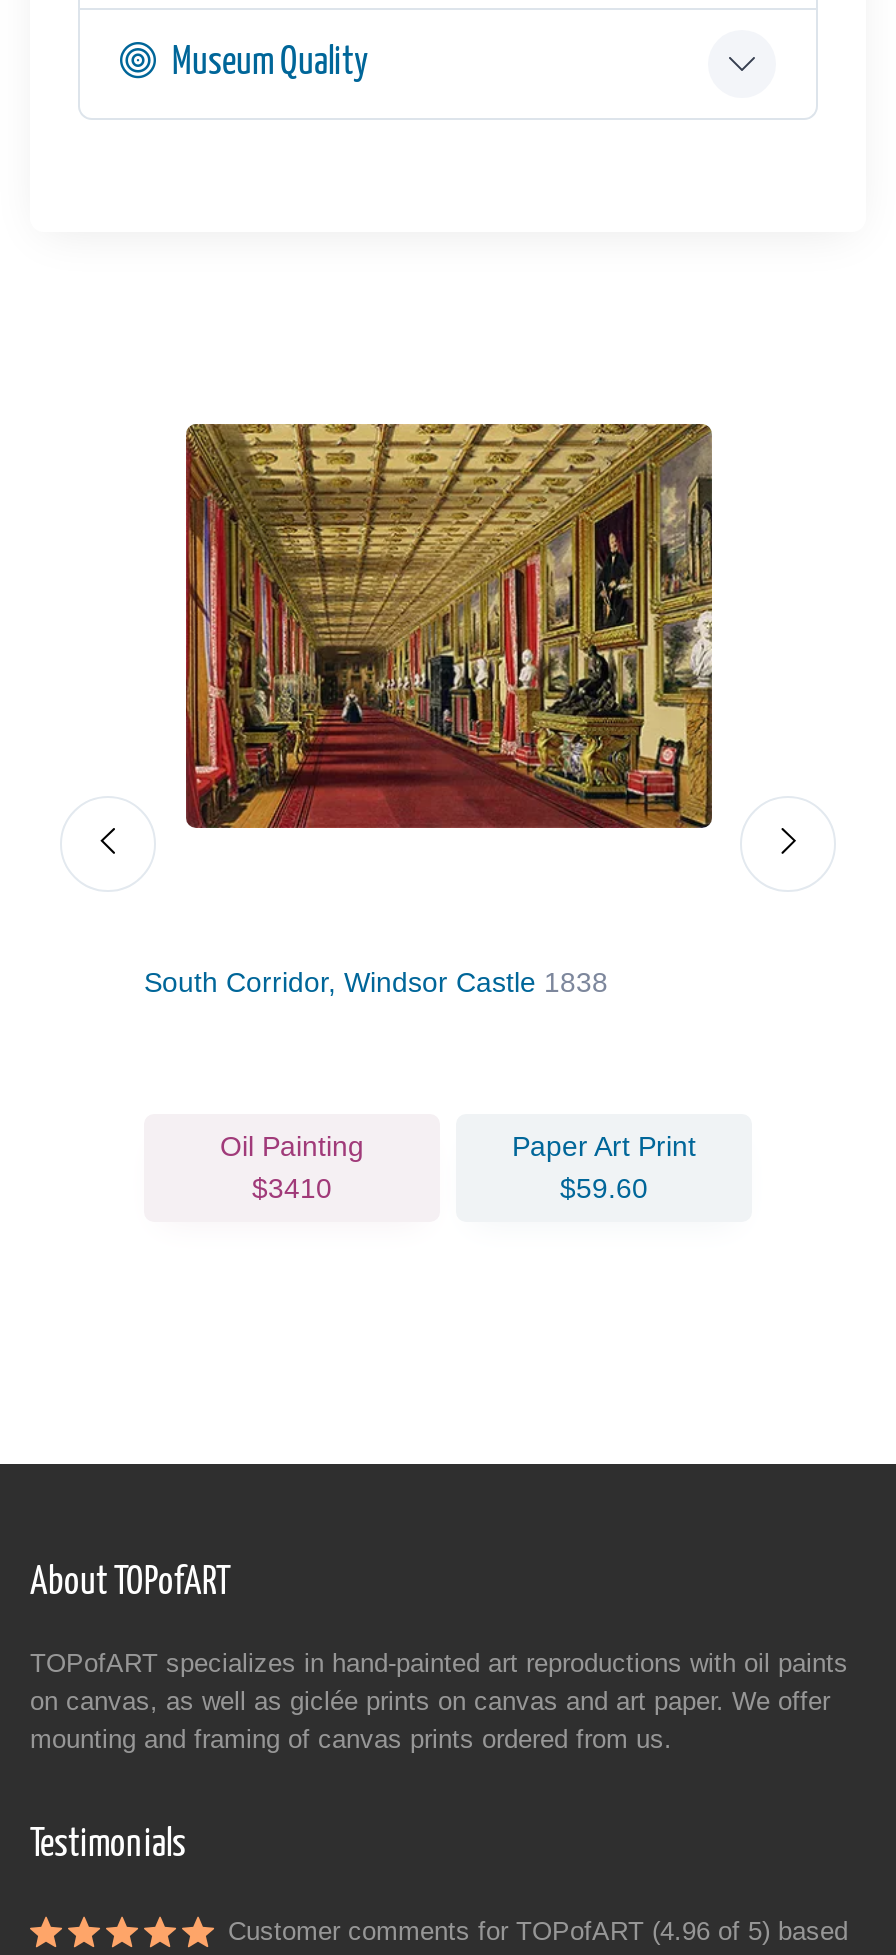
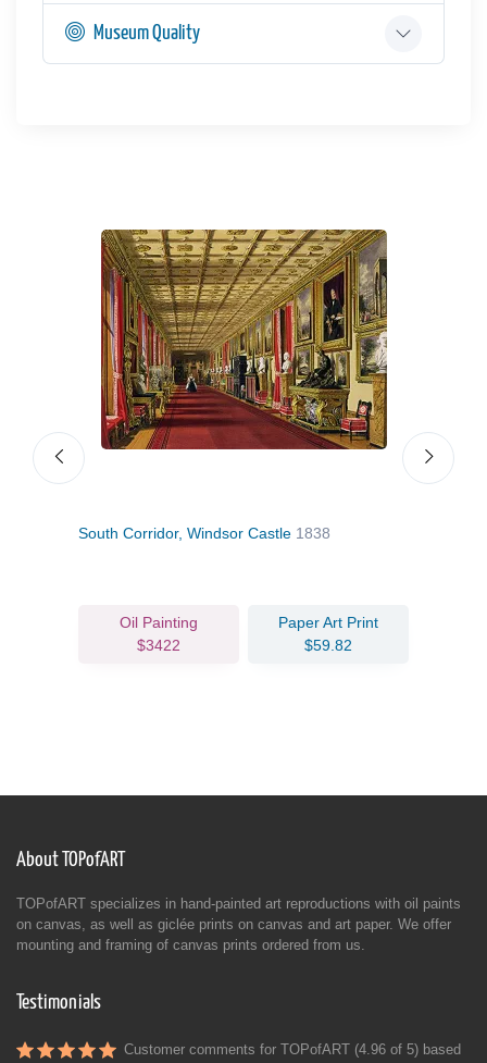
- $3410
+ $3422

- $59.60
+ $59.82
